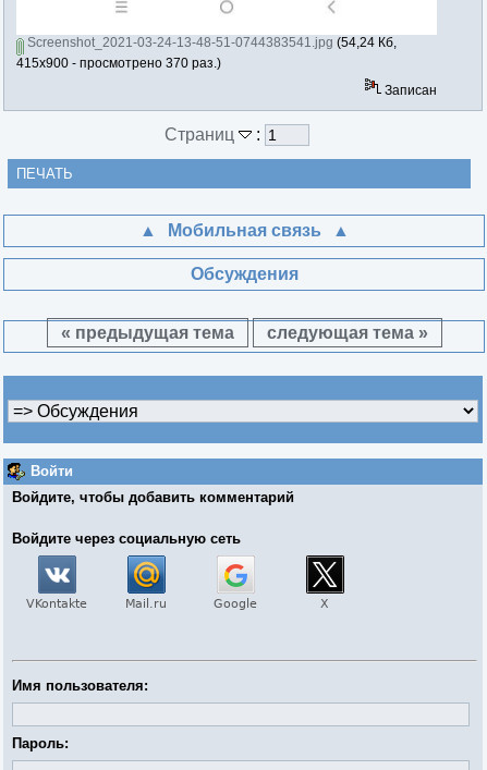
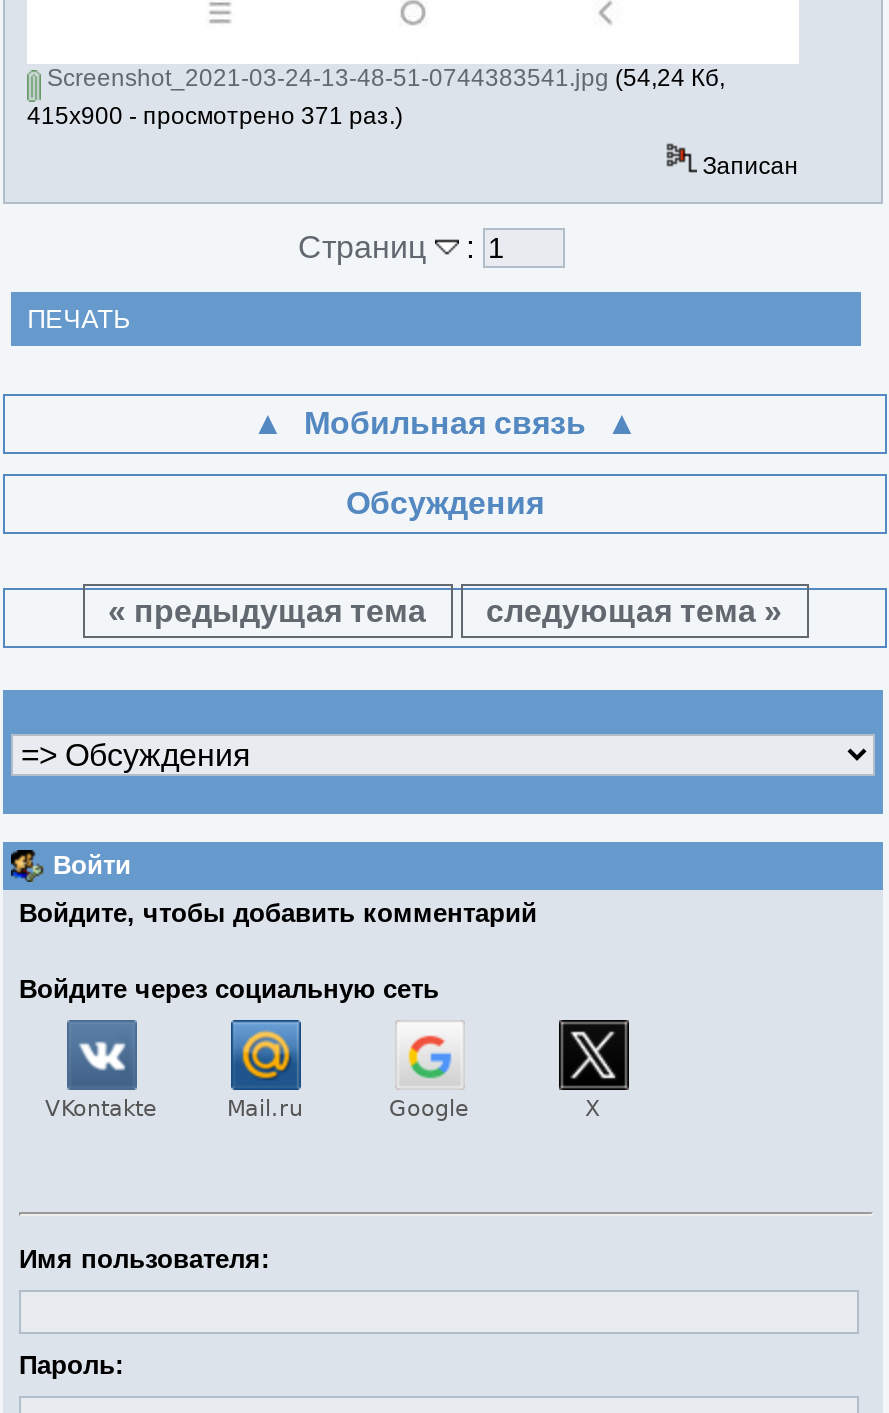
- 415x900 - просмотрено 370 раз.)
+ 415x900 - просмотрено 371 раз.)
